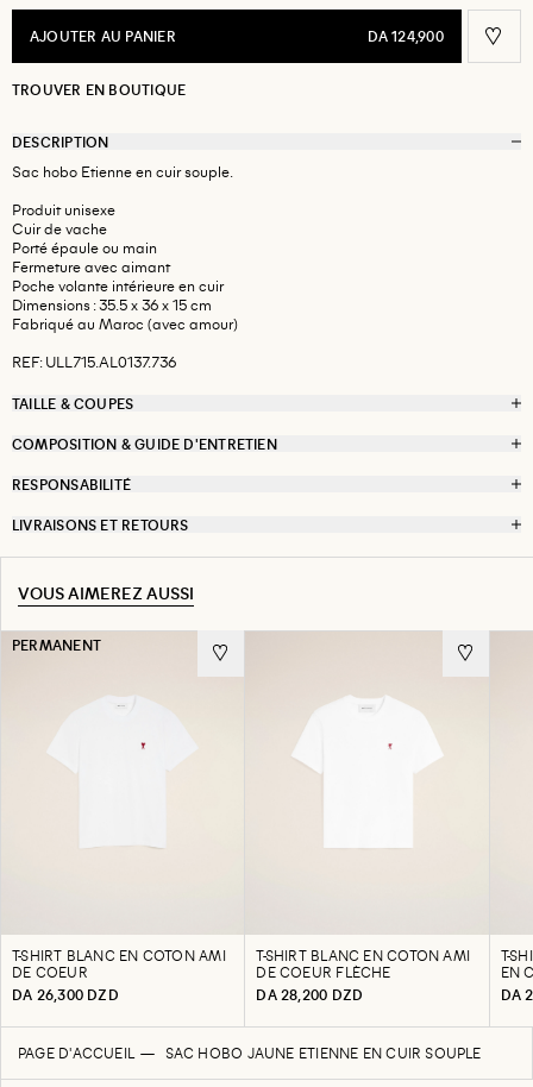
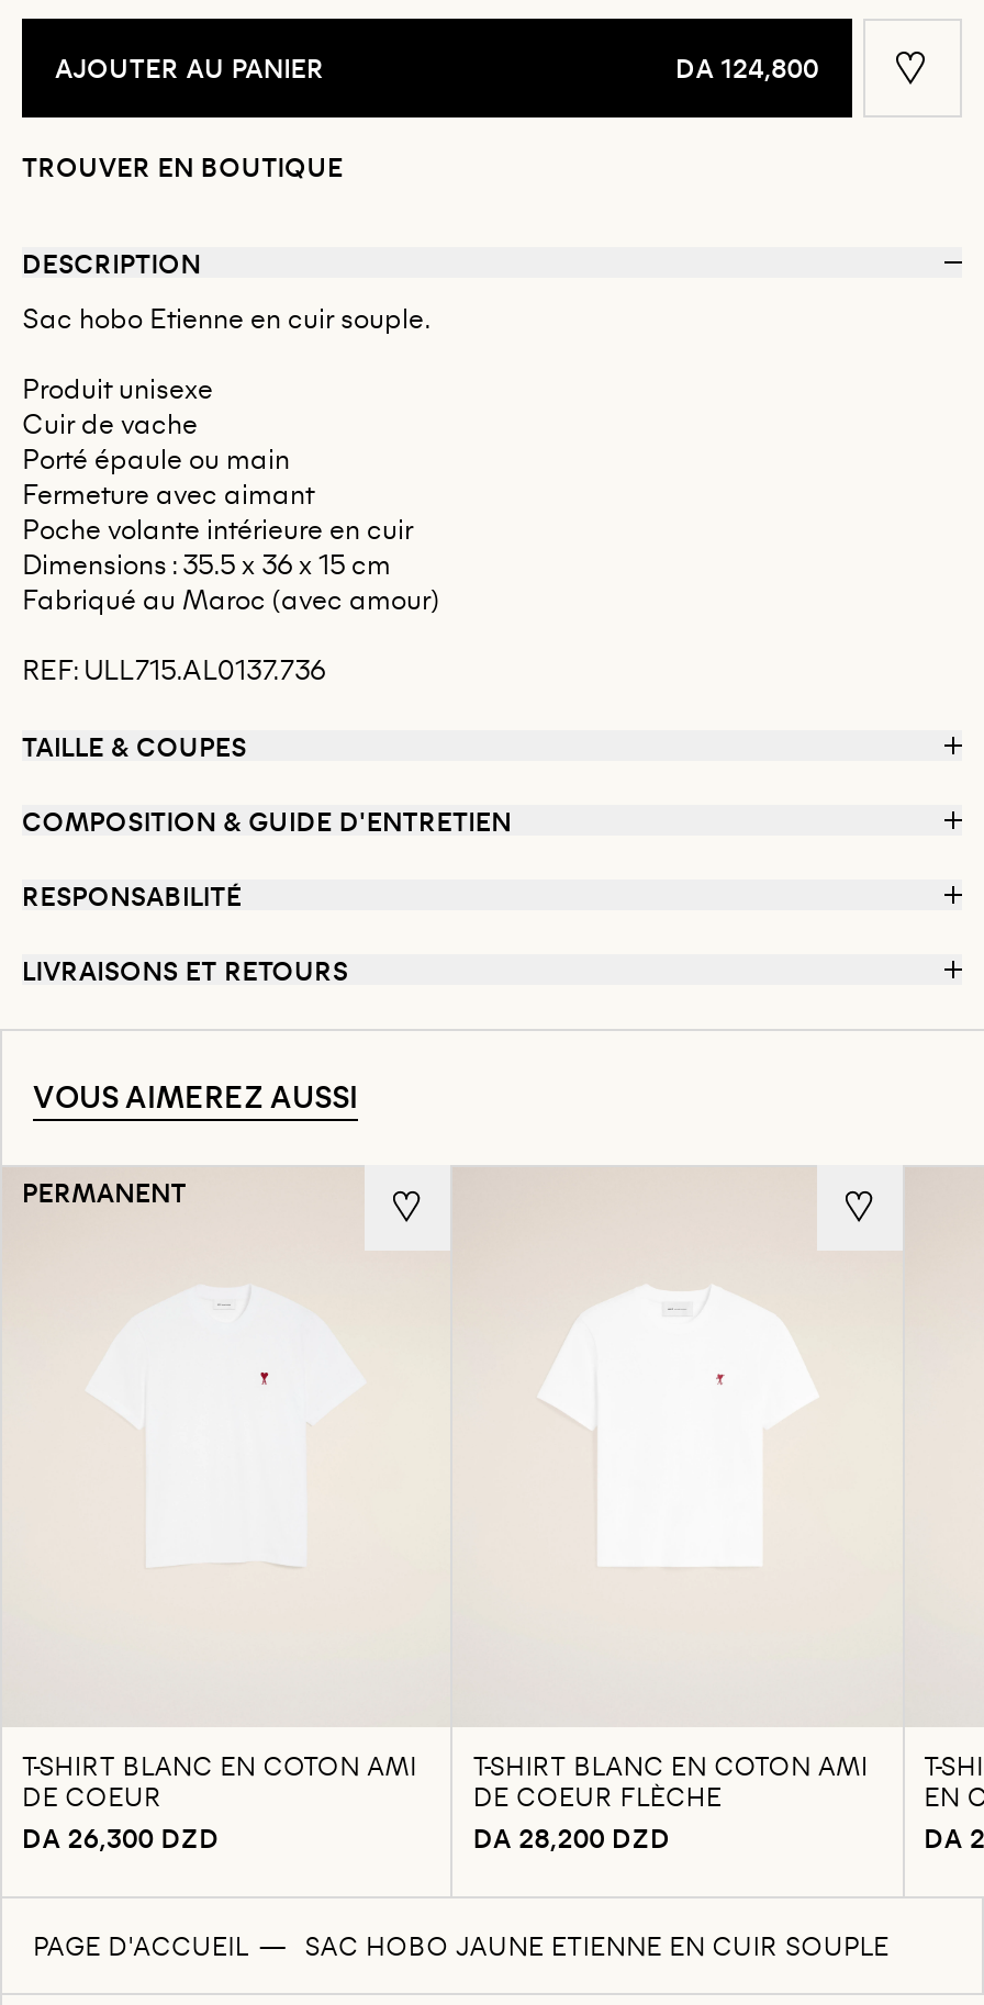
- DA 124,900
+ DA 124,800
